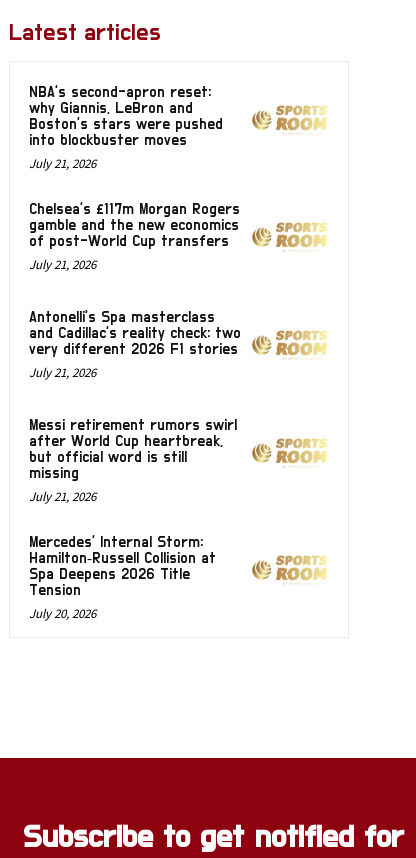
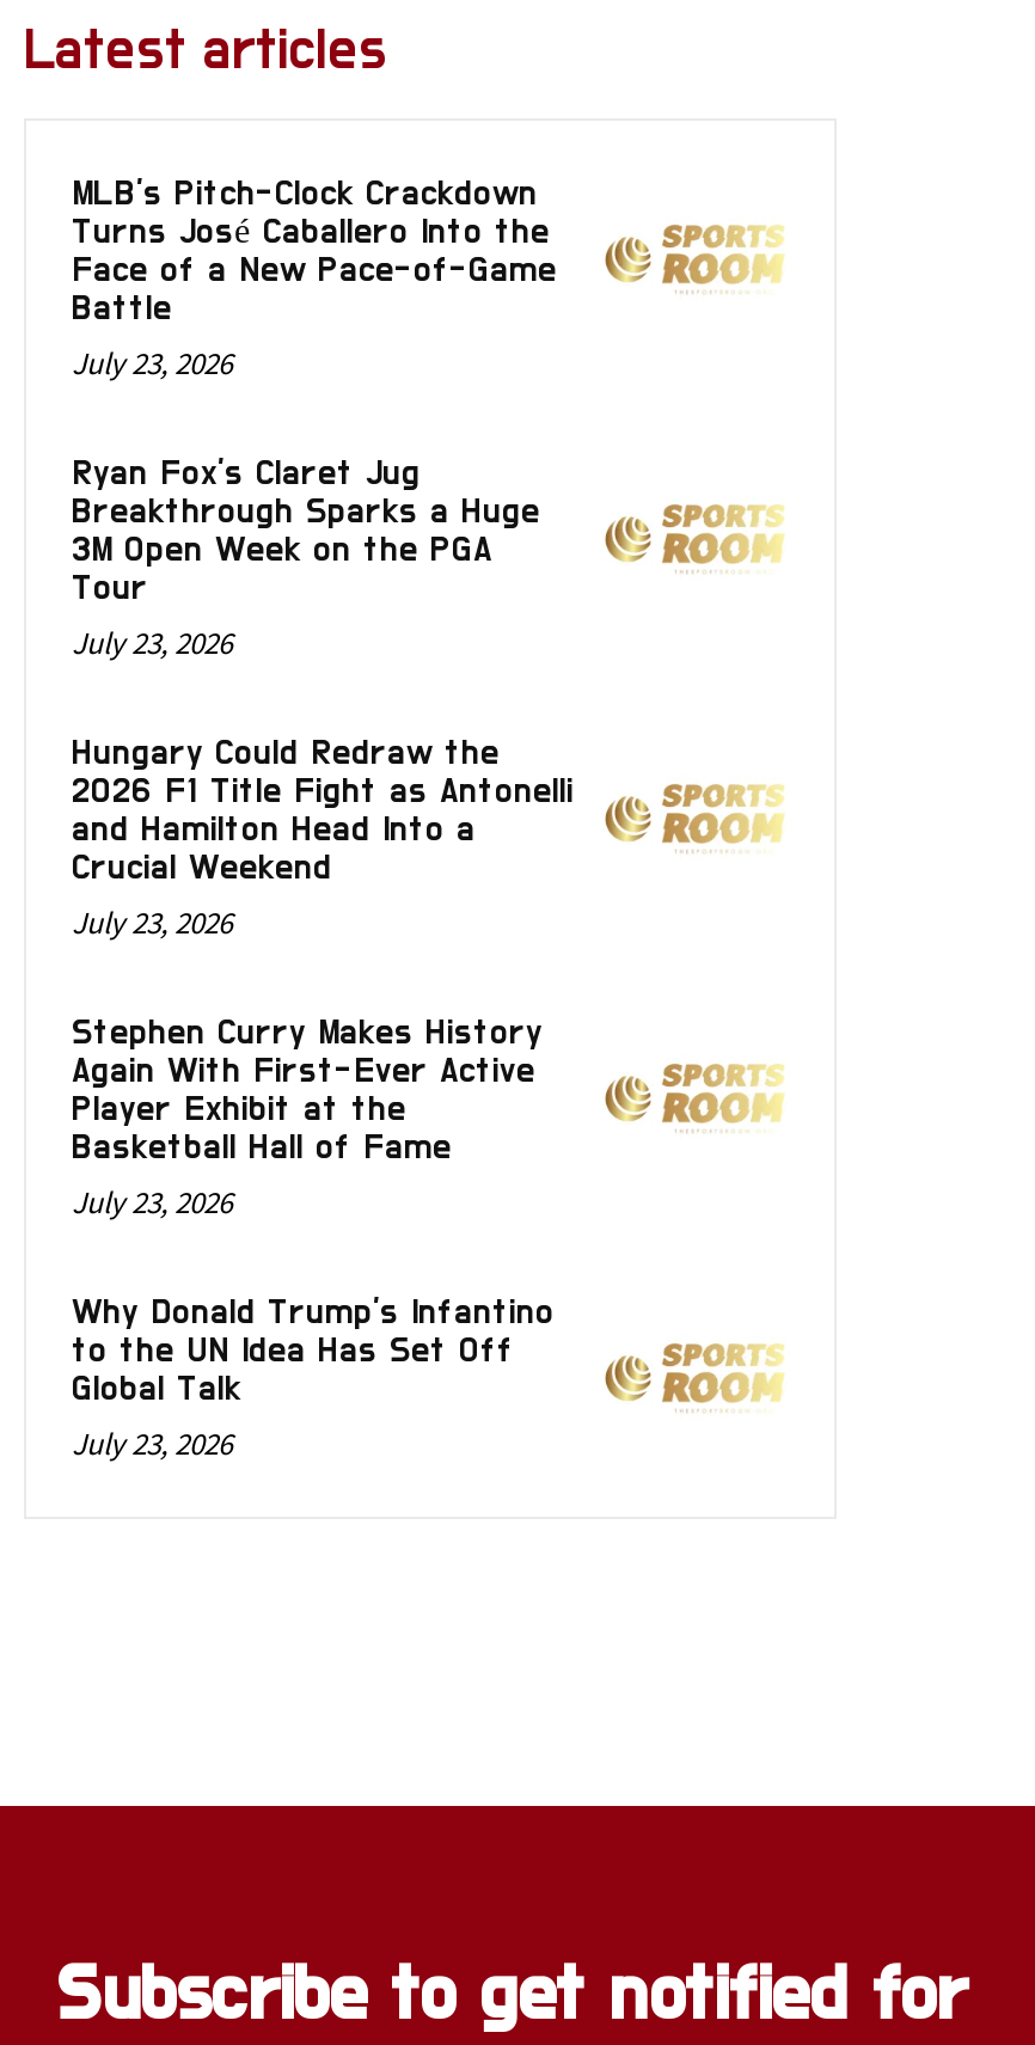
- NBA’s second-apron reset:
- why Giannis, LeBron and
- Boston’s stars were pushed
- into blockbuster moves
- July 21, 2026
+ MLB’s Pitch-Clock Crackdown
+ Turns José Caballero Into the
+ Face of a New Pace-of-Game
+ Battle
+ July 23, 2026

- Chelsea’s £117m Morgan Rogers
- gamble and the new economics
- of post-World Cup transfers
- July 21, 2026
+ Ryan Fox’s Claret Jug
+ Breakthrough Sparks a Huge
+ 3M Open Week on the PGA
+ Tour
+ July 23, 2026

- Antonelli’s Spa masterclass
- and Cadillac’s reality check: two
- very different 2026 F1 stories
- July 21, 2026
+ Hungary Could Redraw the
+ 2026 F1 Title Fight as Antonelli
+ and Hamilton Head Into a
+ Crucial Weekend
+ July 23, 2026

- [image]
- Messi retirement rumors swirl
- after World Cup heartbreak,
- but official word is still
- missing
- July 21, 2026
+ [image]
+ Stephen Curry Makes History
+ Again With First-Ever Active
+ Player Exhibit at the
+ Basketball Hall of Fame
+ July 23, 2026

- [image]
- Mercedes’ Internal Storm:
- Hamilton‑Russell Collision at
- Spa Deepens 2026 Title
- Tension
- July 20, 2026
+ [image]
+ Why Donald Trump’s Infantino
+ to the UN Idea Has Set Off
+ Global Talk
+ July 23, 2026
